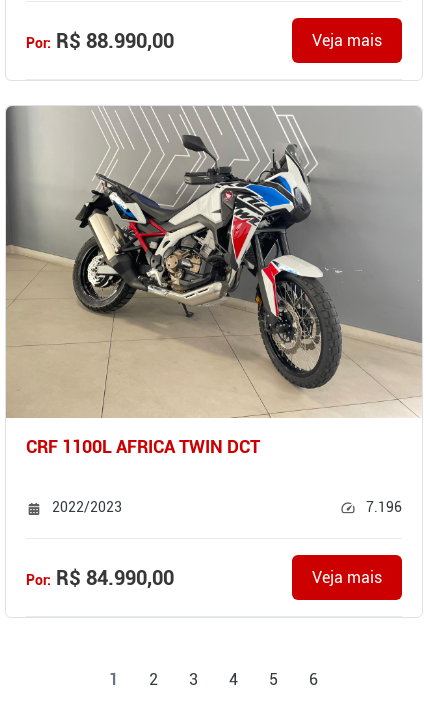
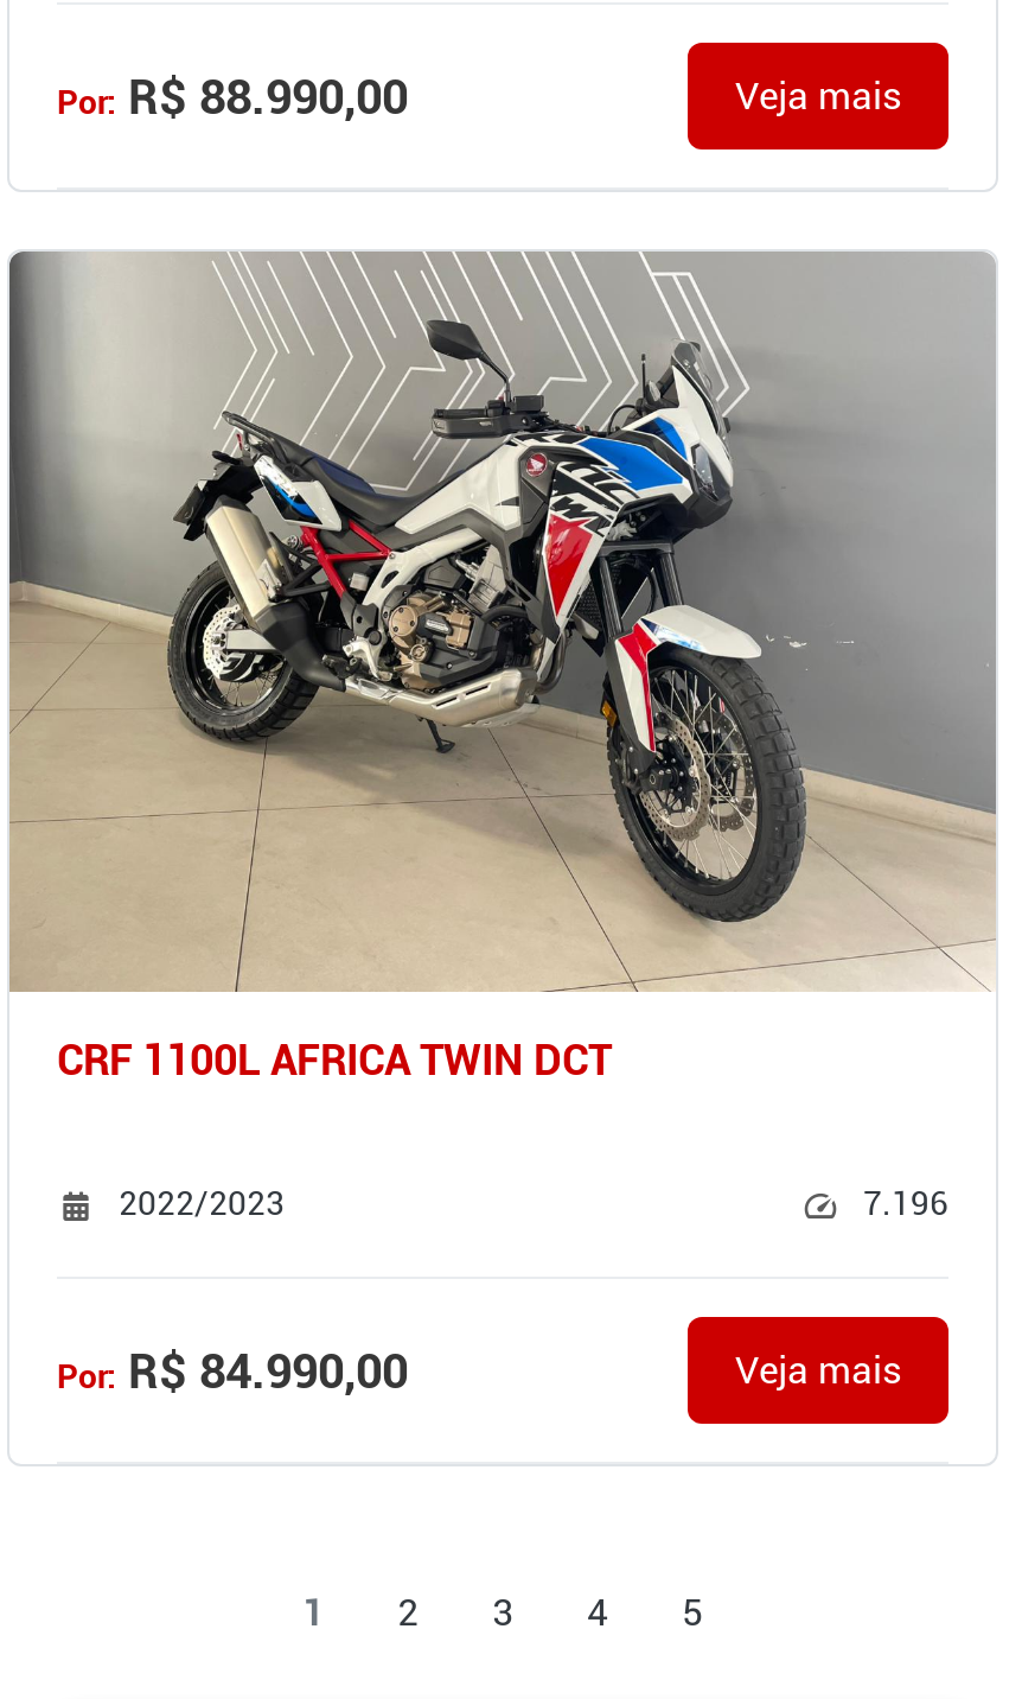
- 6
